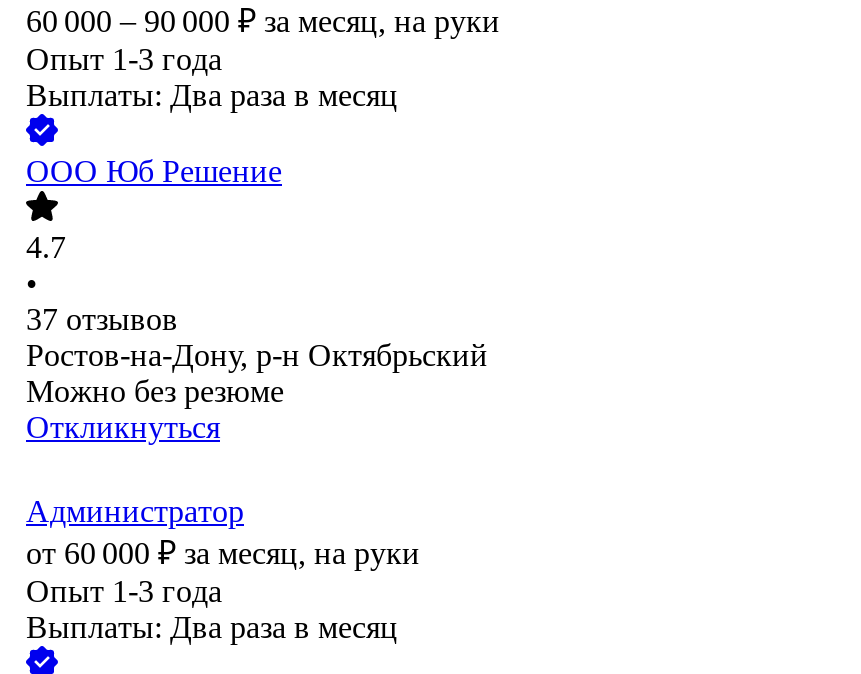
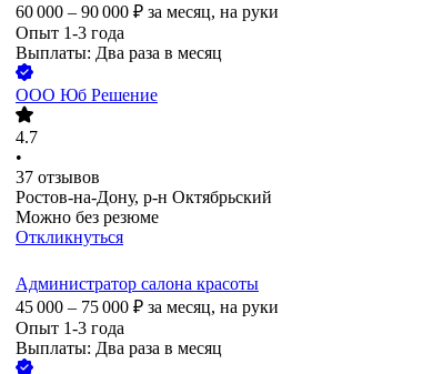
- Администратор
- от 60 000 ₽ за месяц, на руки
+ Администратор салона красоты
+ 45 000 – 75 000 ₽ за месяц, на руки
